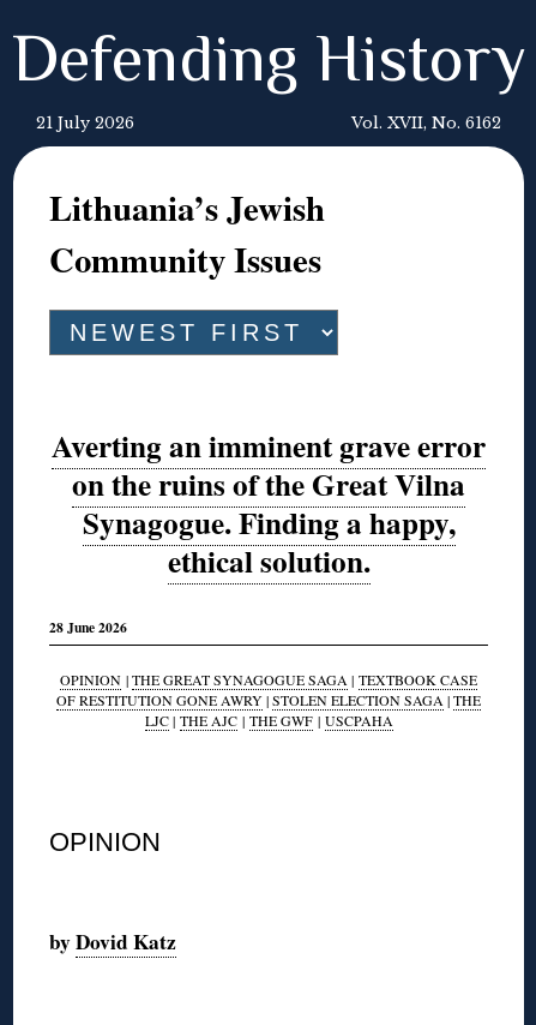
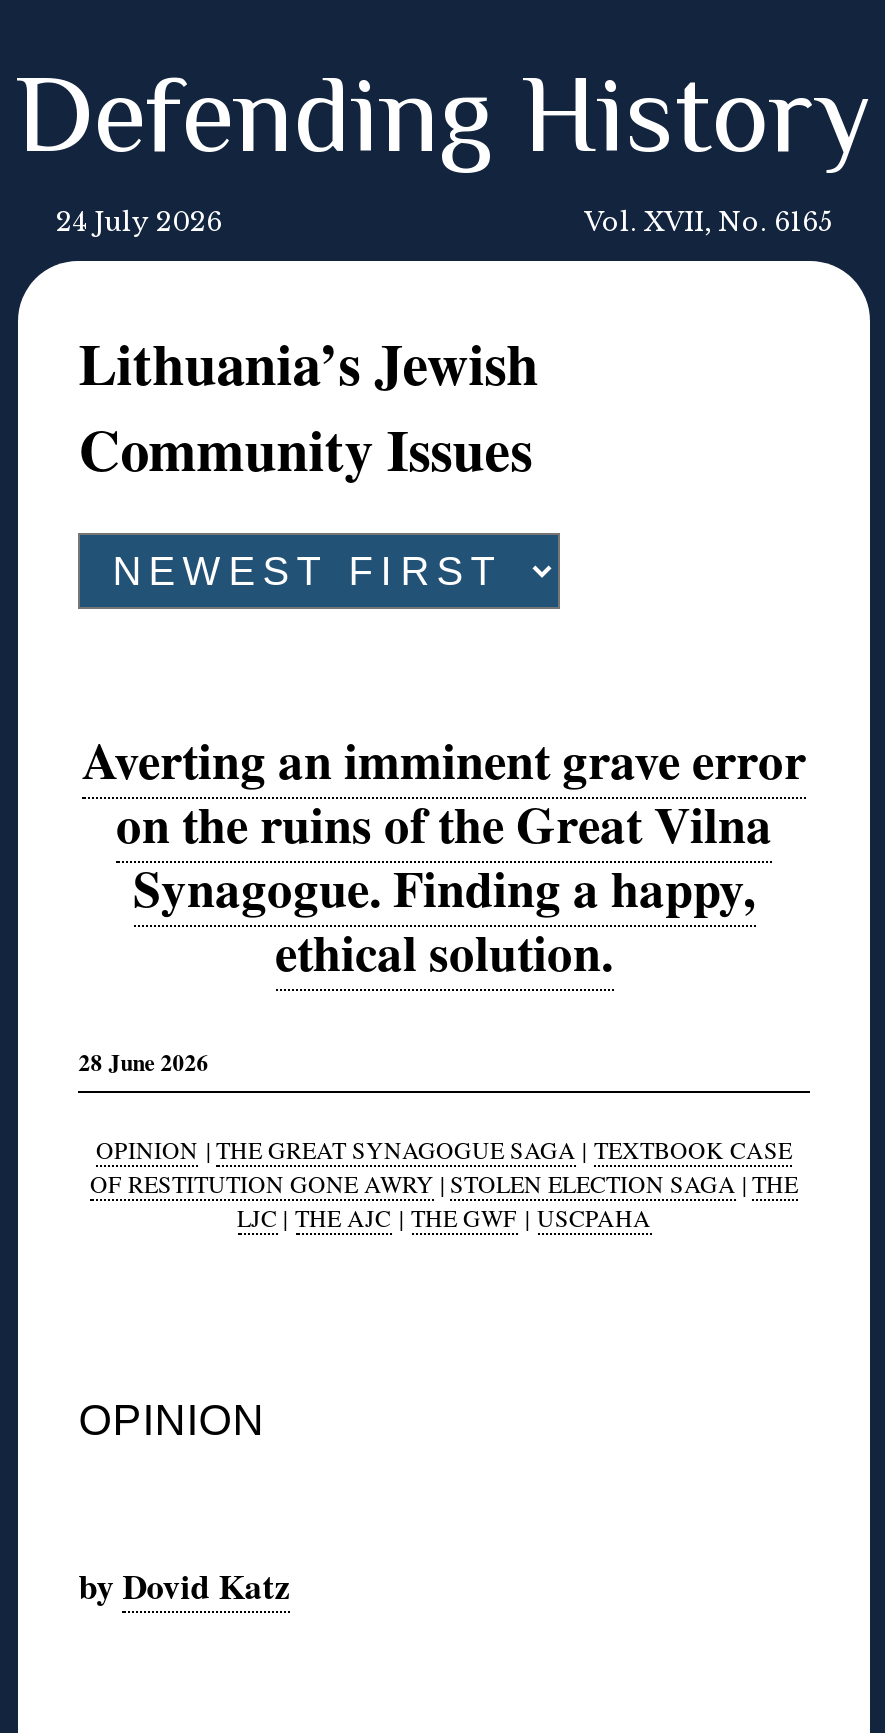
- 21 July 2026
+ 24 July 2026

- Vol. XVII, No. 6162
+ Vol. XVII, No. 6165
